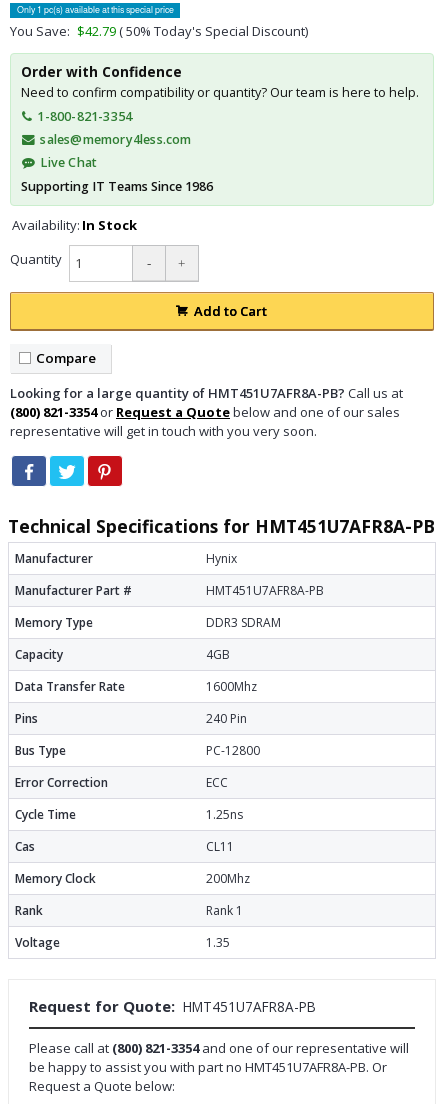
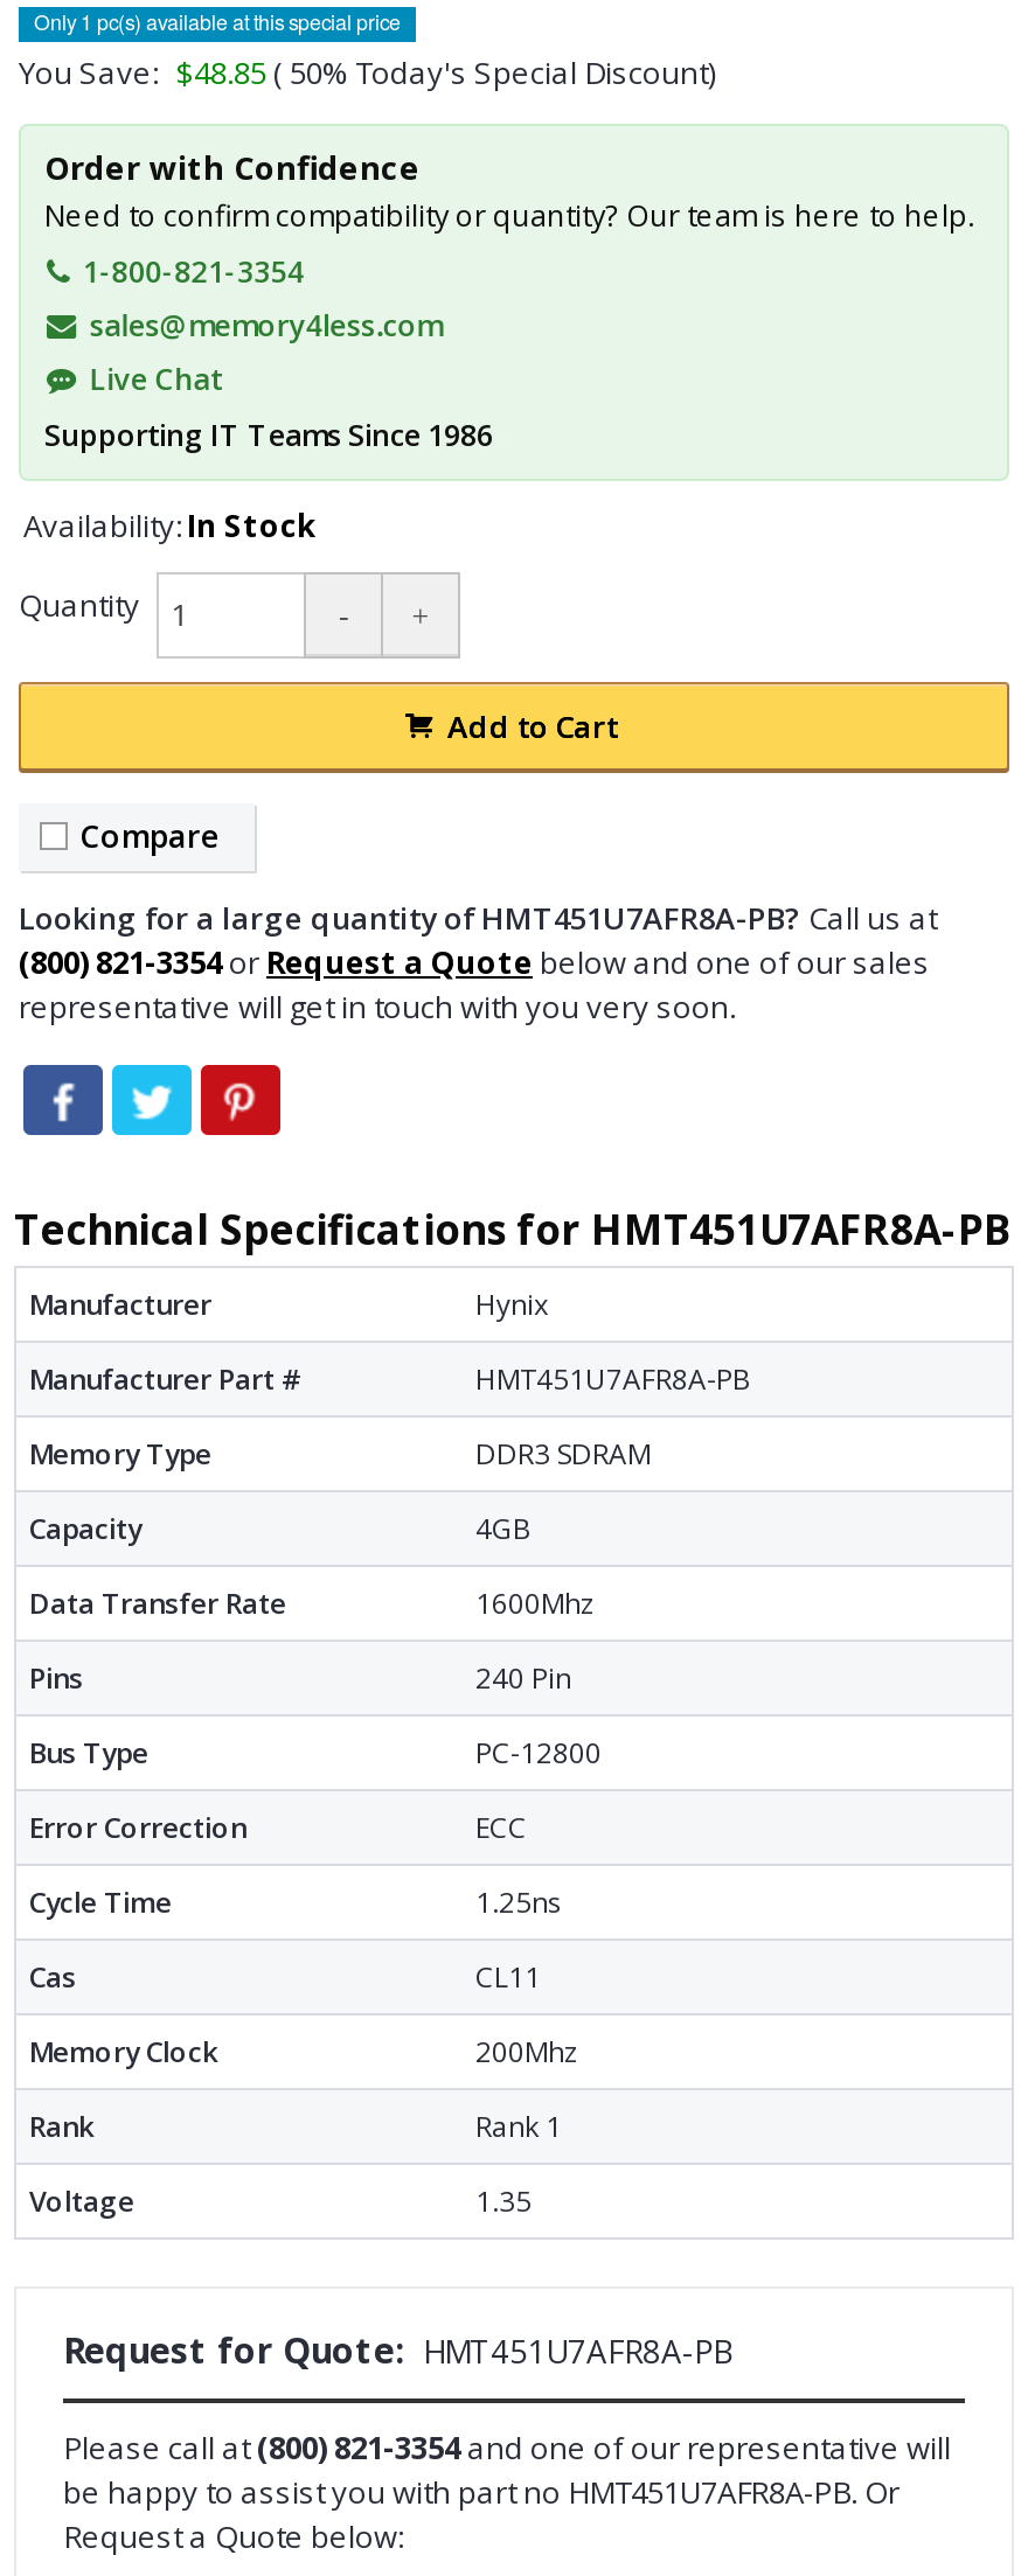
- You Save: $42.79 ( 50% Today's Special Discount)
+ You Save: $48.85 ( 50% Today's Special Discount)
